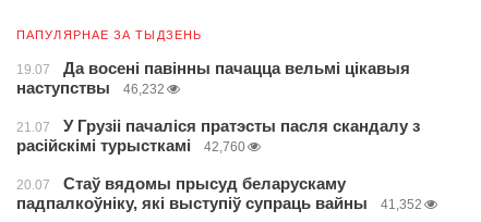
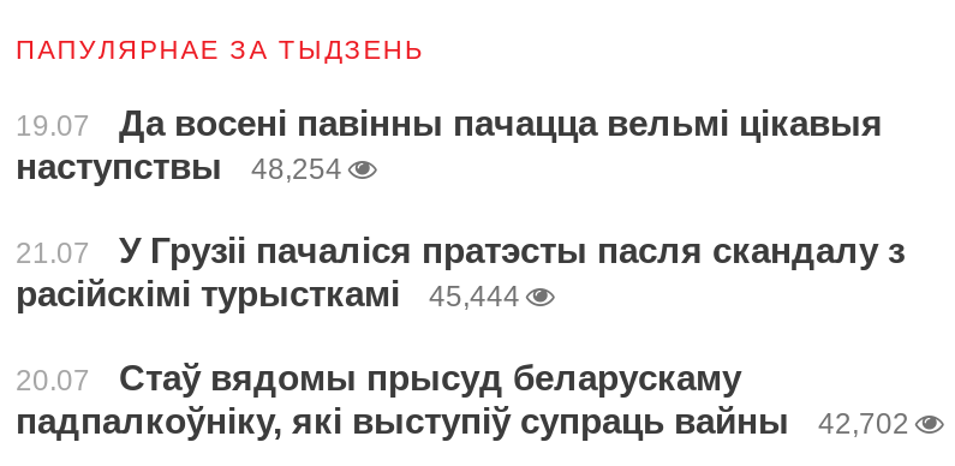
- наступствы 46,232
+ наступствы 48,254

- расійскімі турысткамі 42,760
+ расійскімі турысткамі 45,444

- падпалкоўніку, які выступіў супраць вайны 41,352
+ падпалкоўніку, які выступіў супраць вайны 42,702
